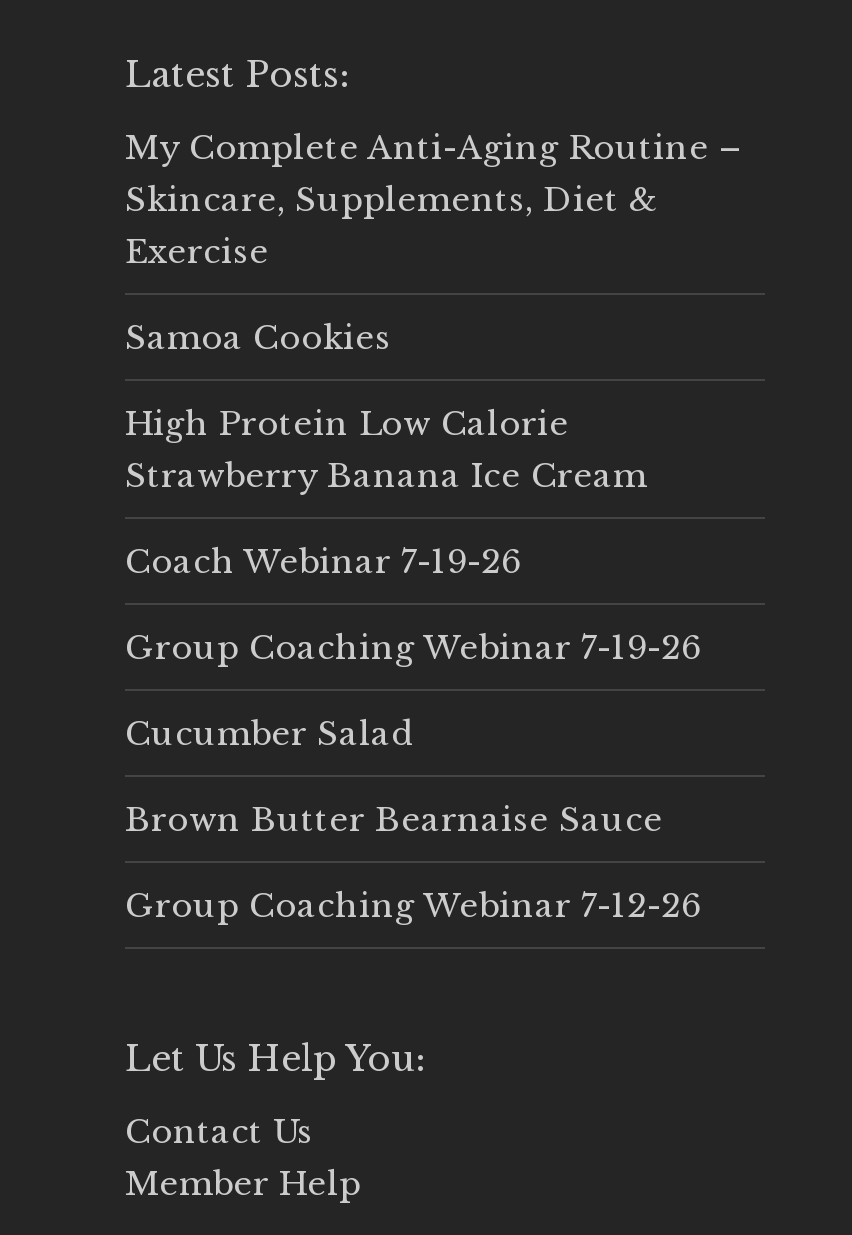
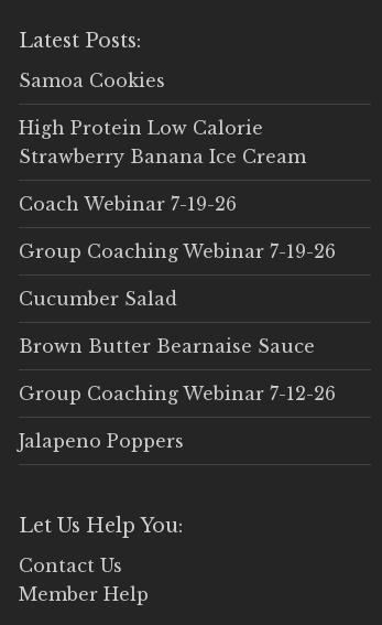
- My Complete Anti-Aging Routine –
- Skincare, Supplements, Diet &
- Exercise

moved up: Samoa Cookies | High Protein Low Calorie | Strawberry Banana Ice Cream | Coach Webinar 7-19-26 | Group Coaching Webinar 7-19-26 | Cucumber Salad | Brown Butter Bearnaise Sauce | Group Coaching Webinar 7-12-26

+ Jalapeno Poppers
